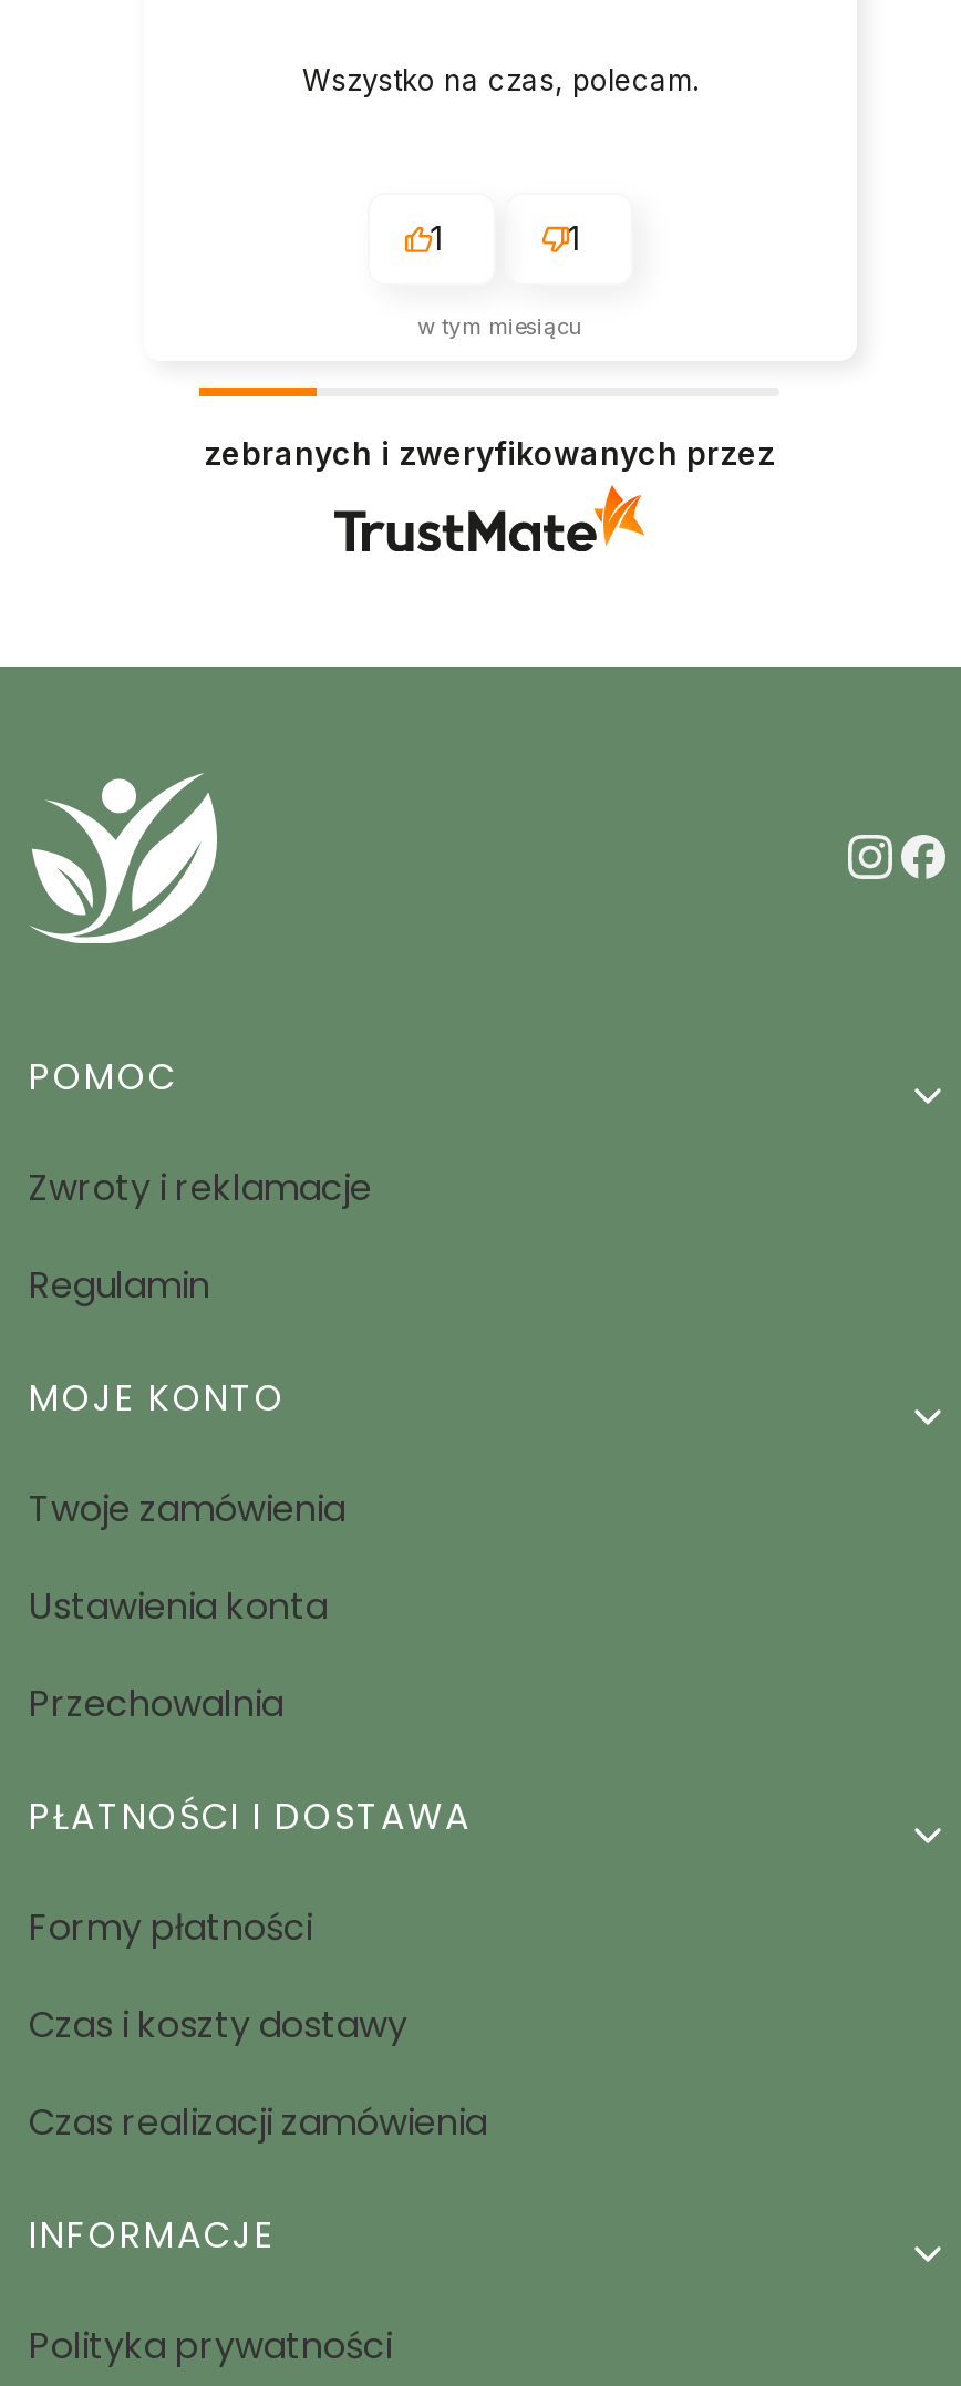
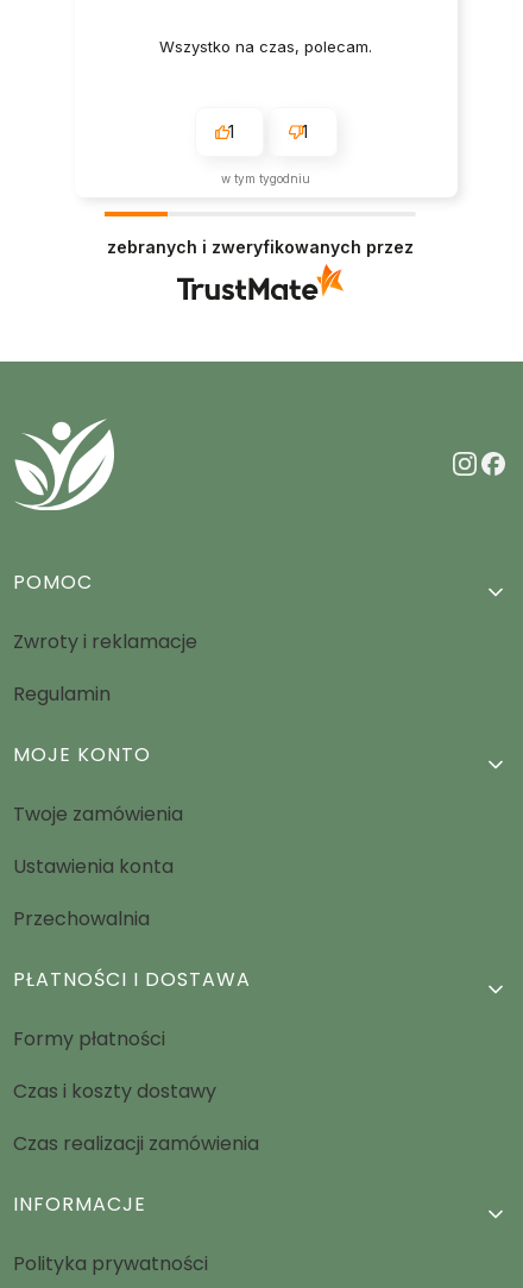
- w tym miesiącu
+ w tym tygodniu
